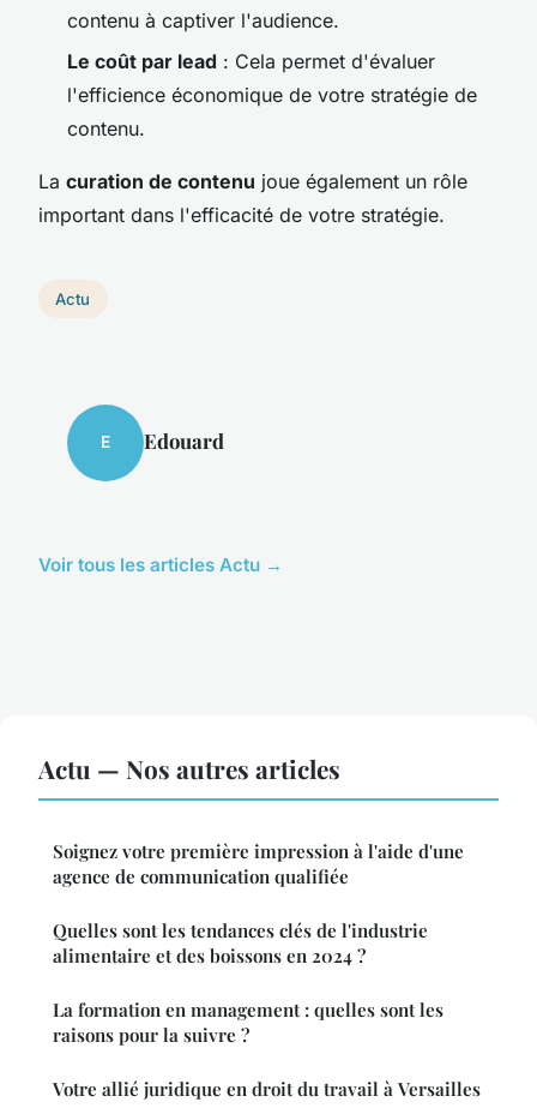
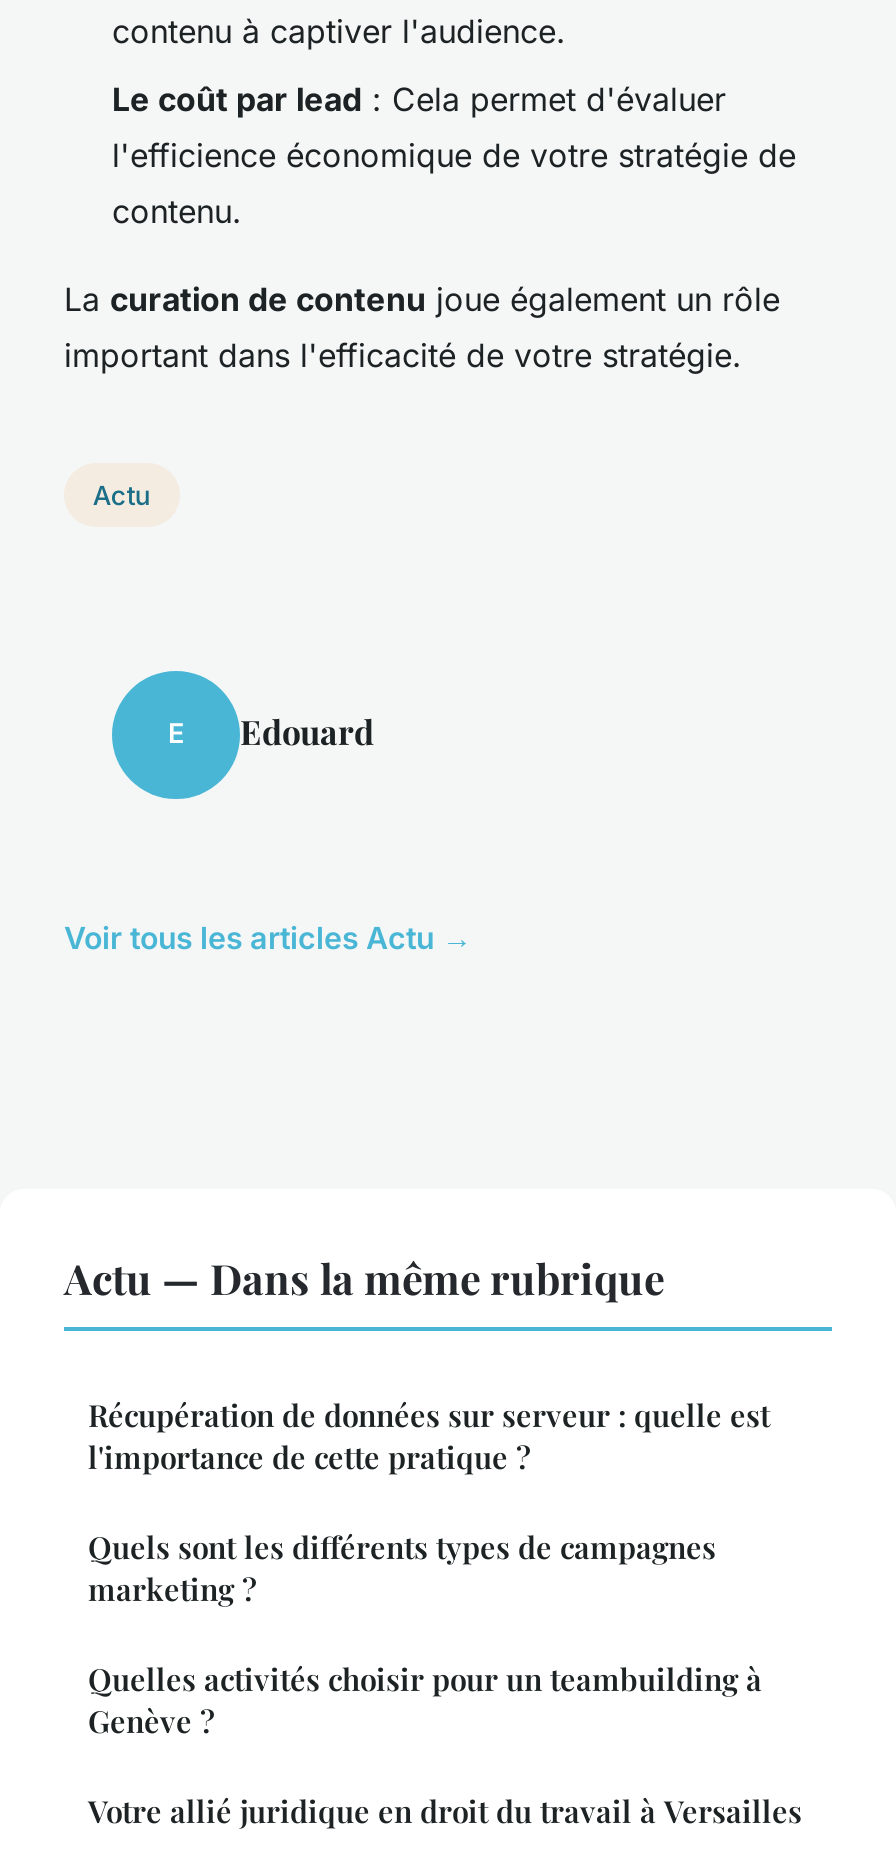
- Actu — Nos autres articles
+ Actu — Dans la même rubrique

- Soignez votre première impression à l'aide d'une
- agence de communication qualifiée
+ Récupération de données sur serveur : quelle est
+ l'importance de cette pratique ?

- Quelles sont les tendances clés de l'industrie
- alimentaire et des boissons en 2024 ?
+ Quels sont les différents types de campagnes
+ marketing ?

- La formation en management : quelles sont les
- raisons pour la suivre ?
+ Quelles activités choisir pour un teambuilding à
+ Genève ?
